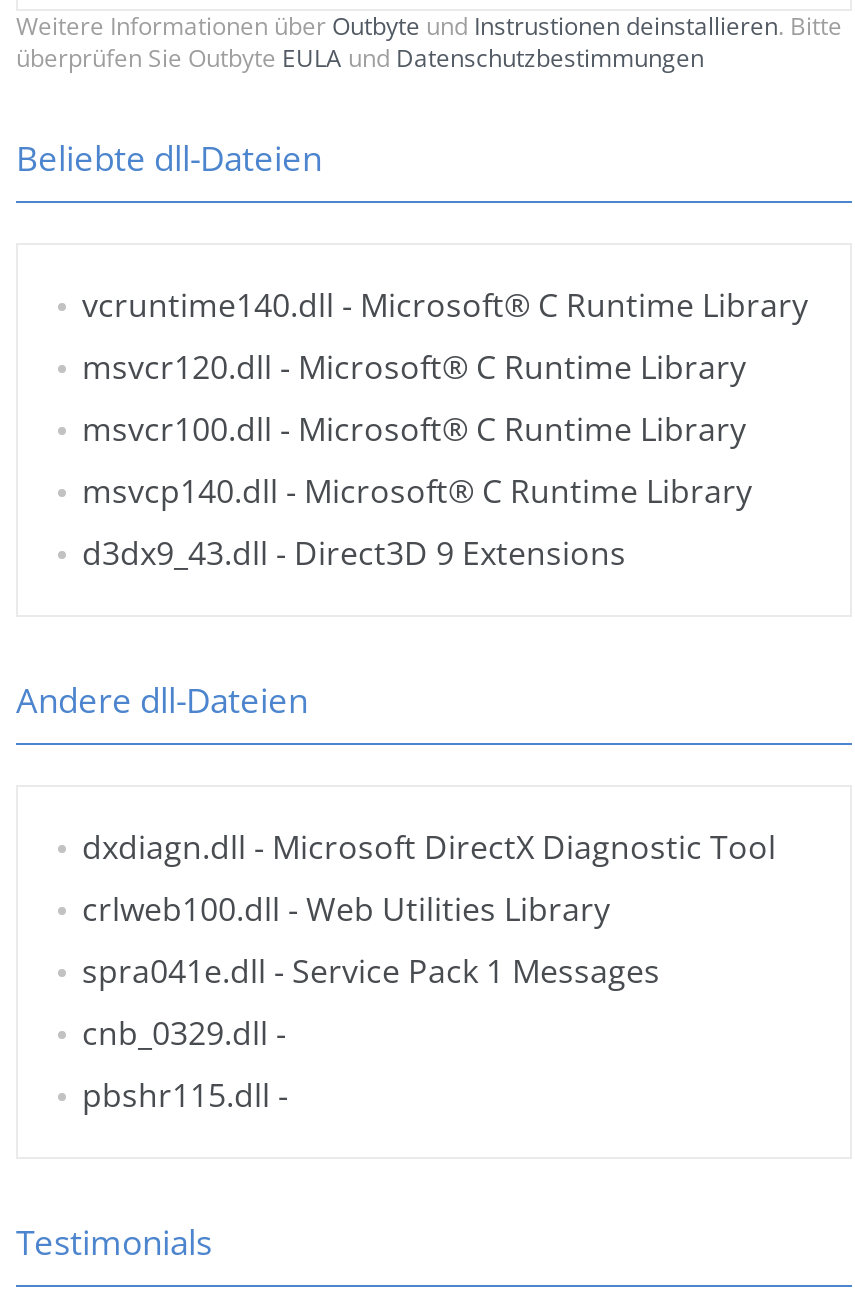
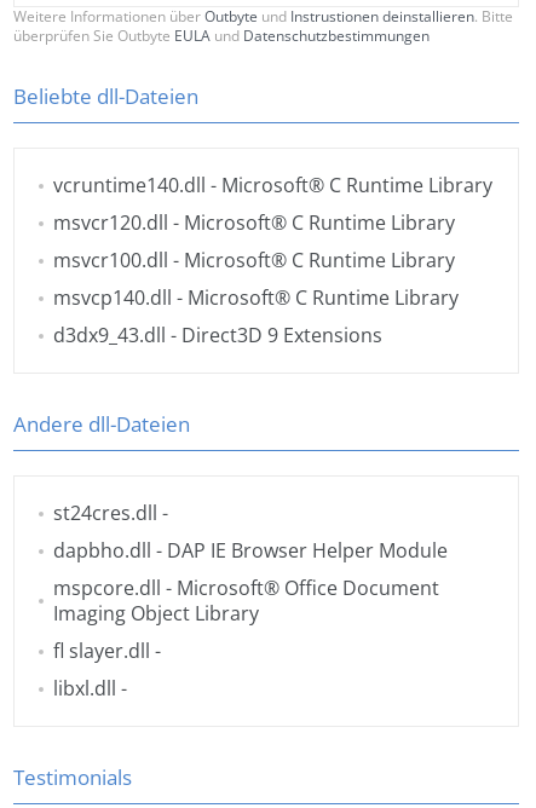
- dxdiagn.dll - Microsoft DirectX Diagnostic Tool
- crlweb100.dll - Web Utilities Library
- spra041e.dll - Service Pack 1 Messages
- cnb_0329.dll -
- pbshr115.dll -
+ st24cres.dll -
+ dapbho.dll - DAP IE Browser Helper Module
+ mspcore.dll - Microsoft® Office Document
+ Imaging Object Library
+ fl slayer.dll -
+ libxl.dll -
